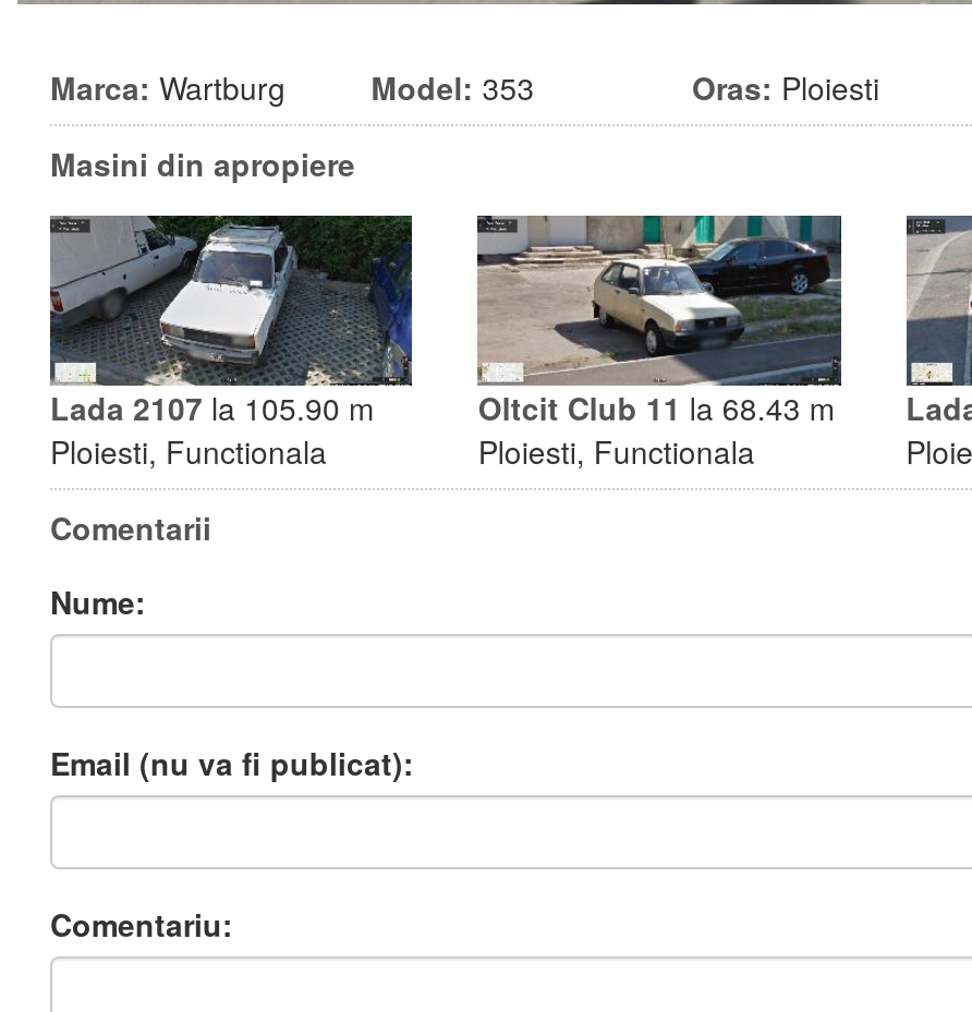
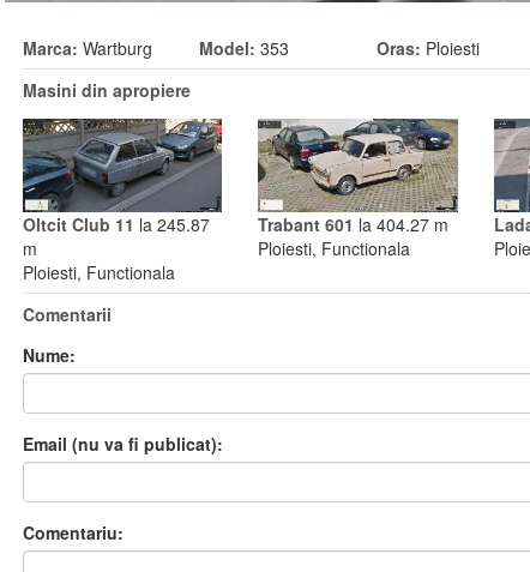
- [image]
- Lada 2107la 105.90 m
+ [image]
+ Oltcit Club 11la 245.87
+ m

- [image]
- Oltcit Club 11la 68.43 m
+ [image]
+ Trabant 601la 404.27 m
